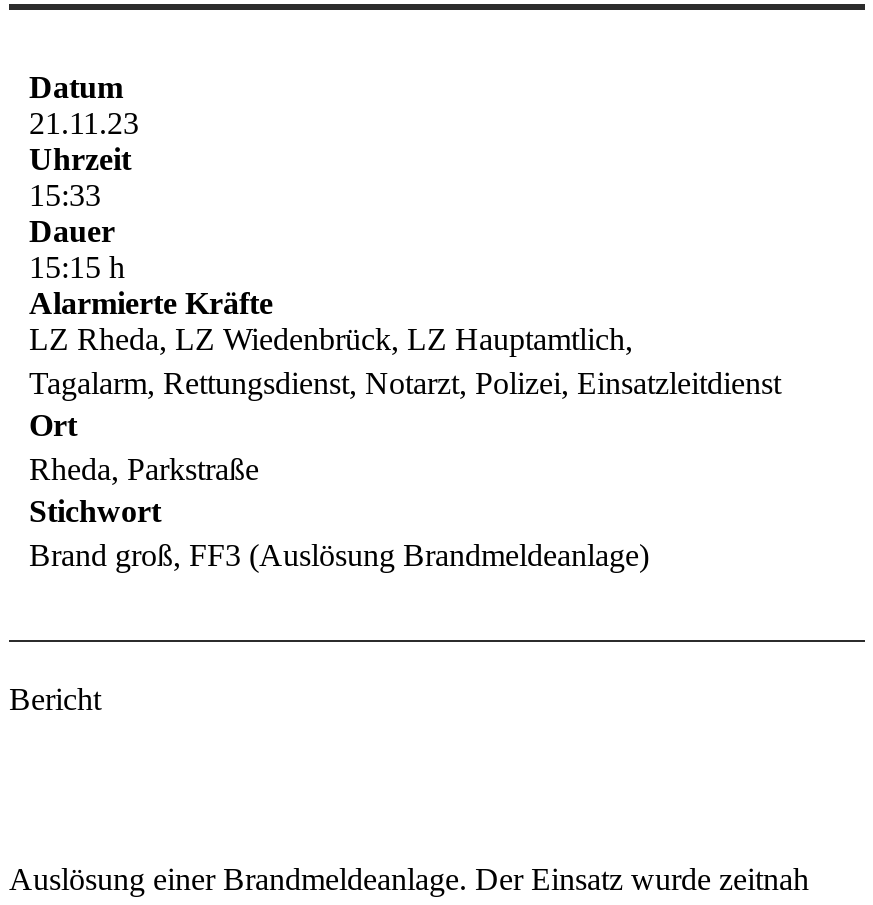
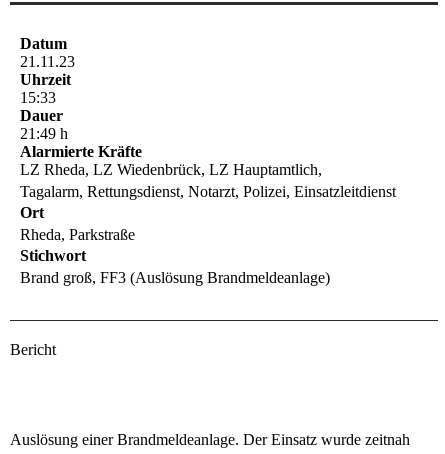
- 15:15 h
+ 21:49 h
